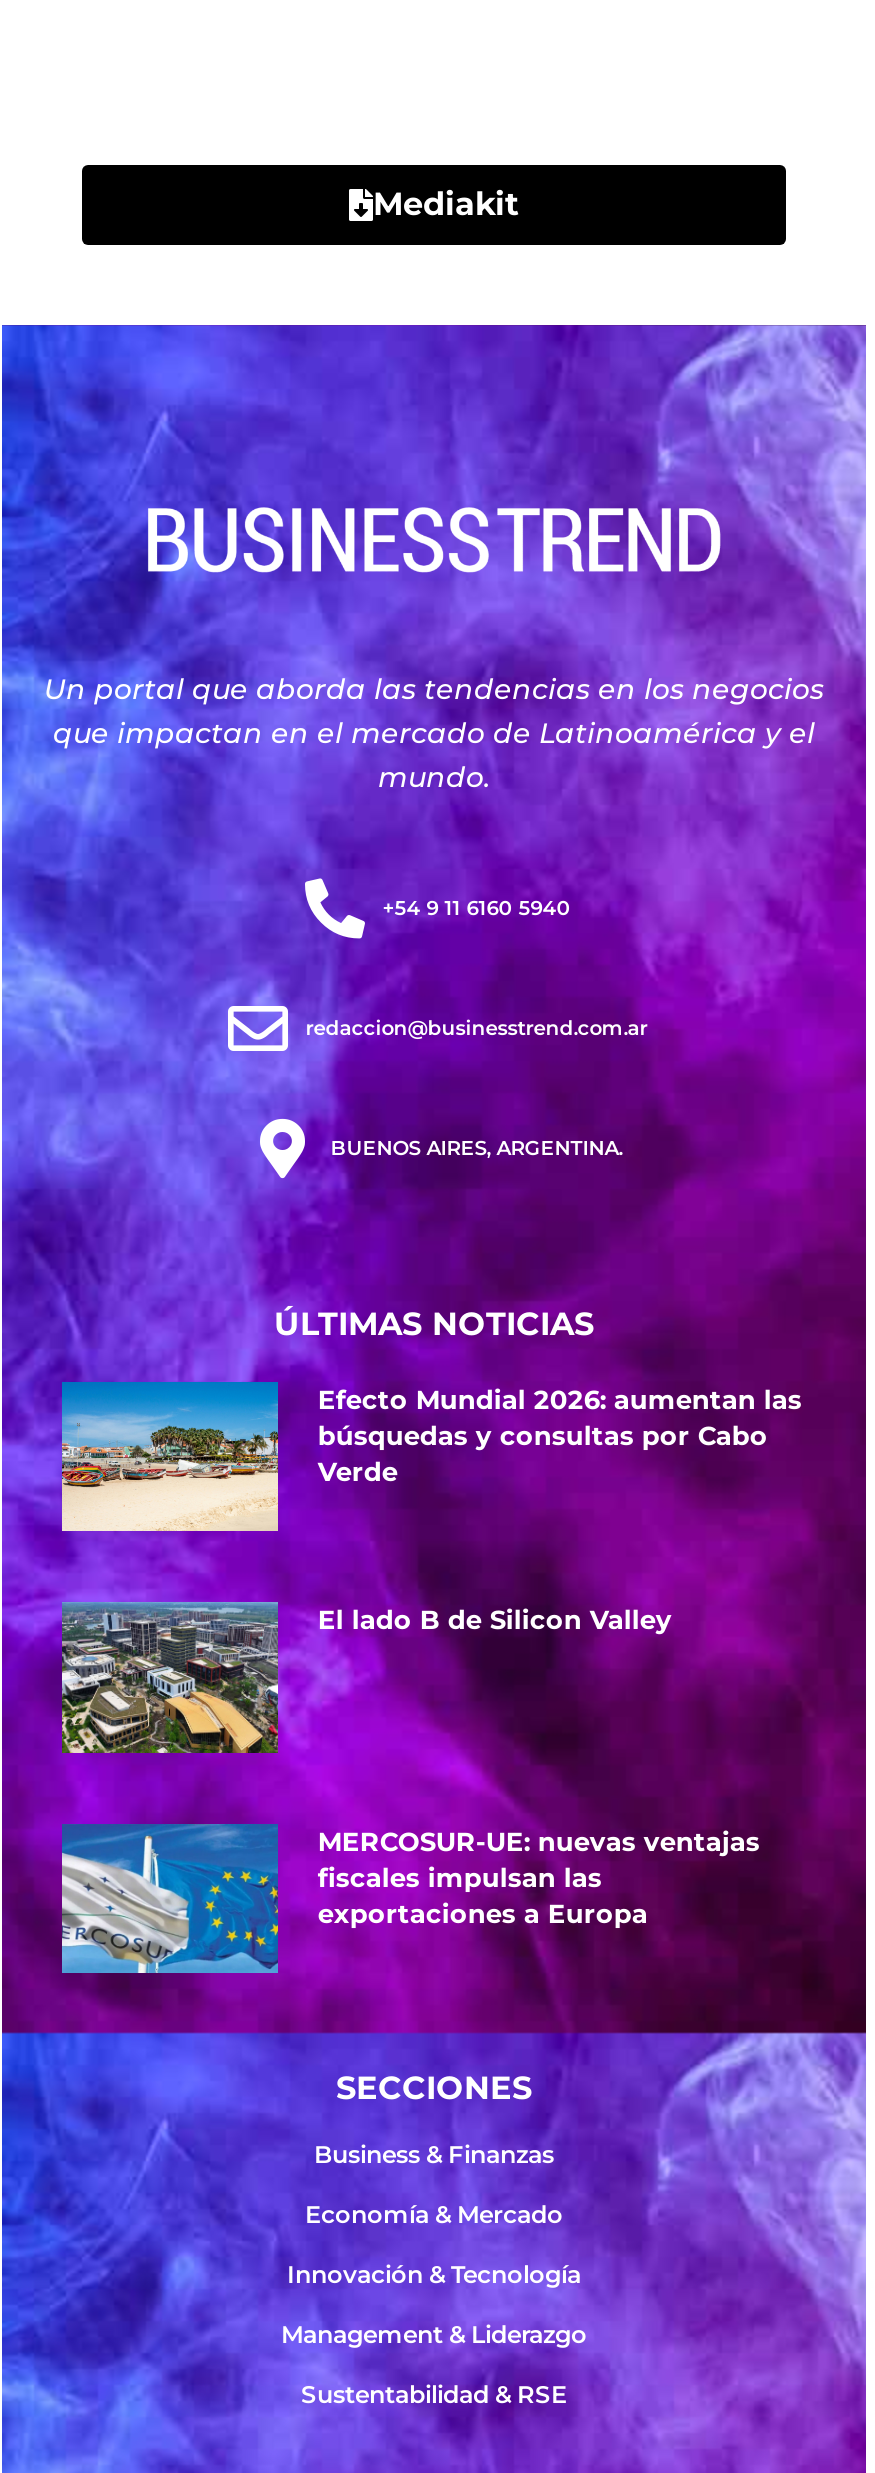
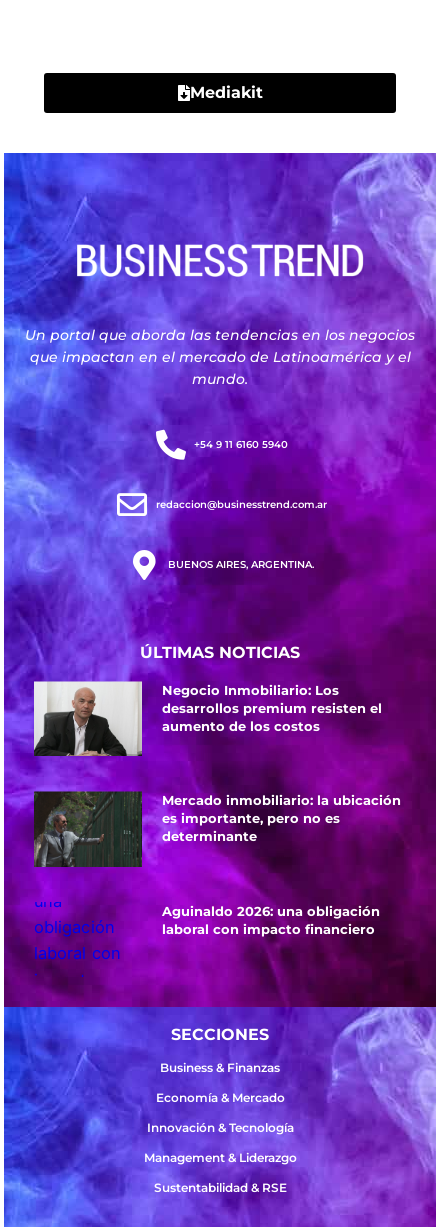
- [image]
- Efecto Mundial 2026: aumentan las
- búsquedas y consultas por Cabo
- Verde
+ [image]
+ Negocio Inmobiliario: Los
+ desarrollos premium resisten el
+ aumento de los costos

- [image]
- El lado B de Silicon Valley
+ [image]
+ Mercado inmobiliario: la ubicación
+ es importante, pero no es
+ determinante

- [image]
- MERCOSUR-UE: nuevas ventajas
- fiscales impulsan las
- exportaciones a Europa
+ [image]
+ Aguinaldo 2026: una obligación
+ laboral con impacto financiero
